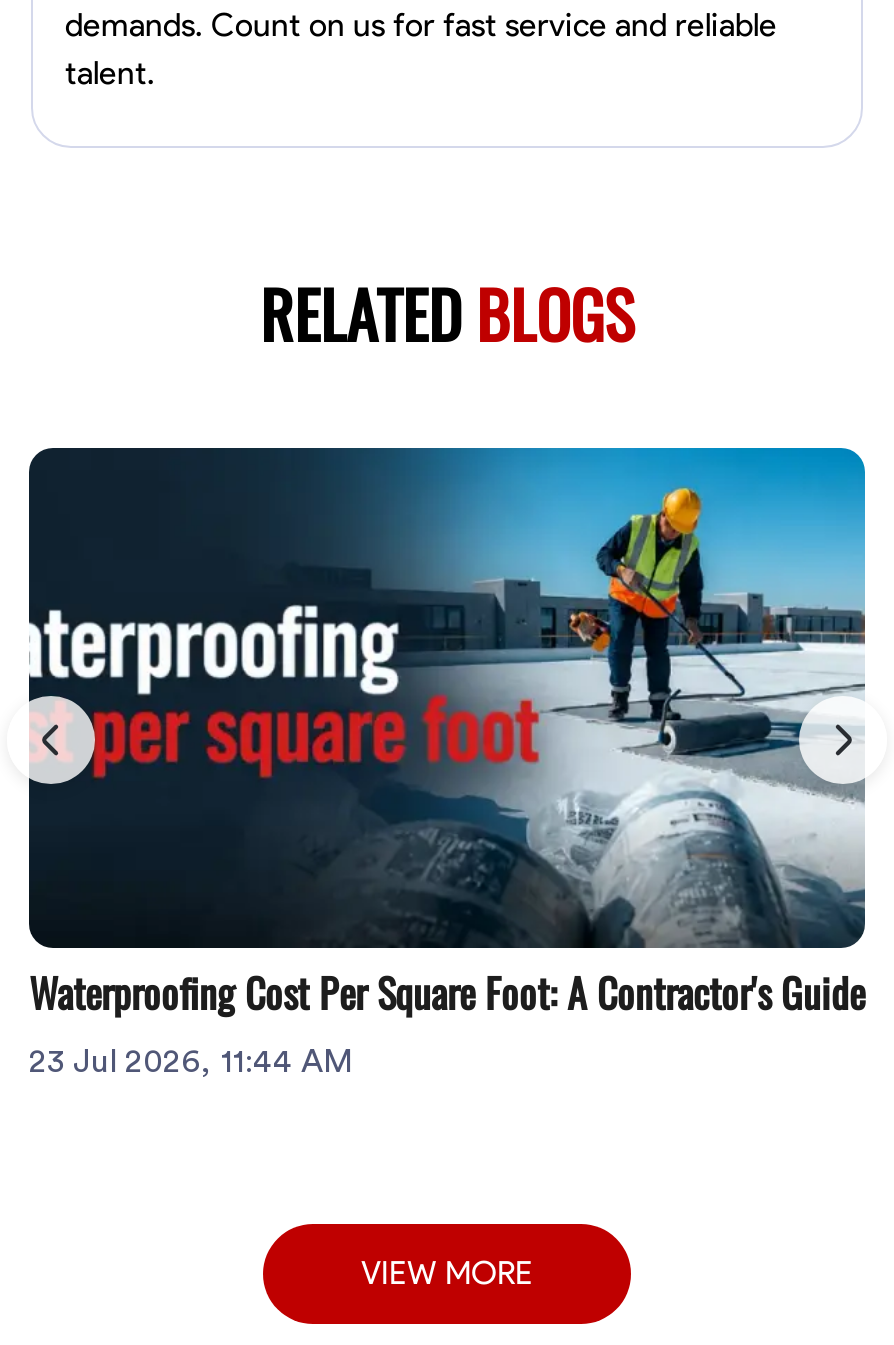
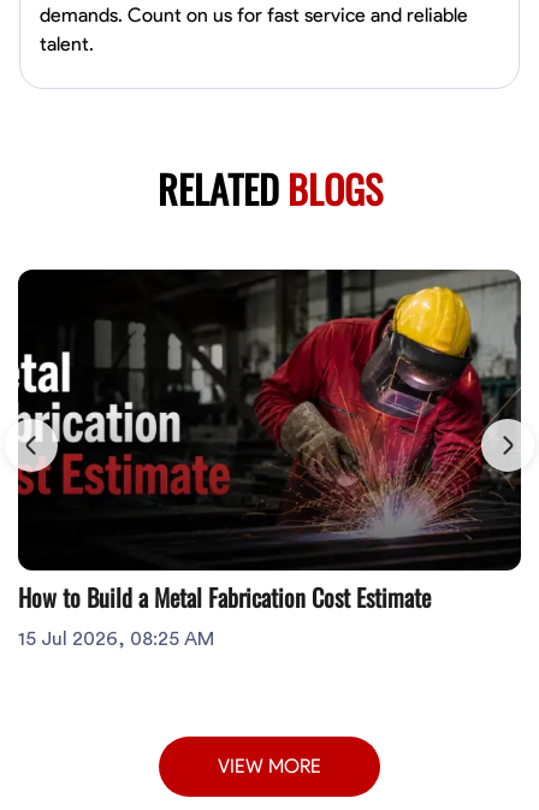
- [image]
- Waterproofing Cost Per Square Foot: A Contractor's Guide
- 23 Jul 2026, 11:44 AM
+ [image]
+ How to Build a Metal Fabrication Cost Estimate
+ 15 Jul 2026, 08:25 AM
